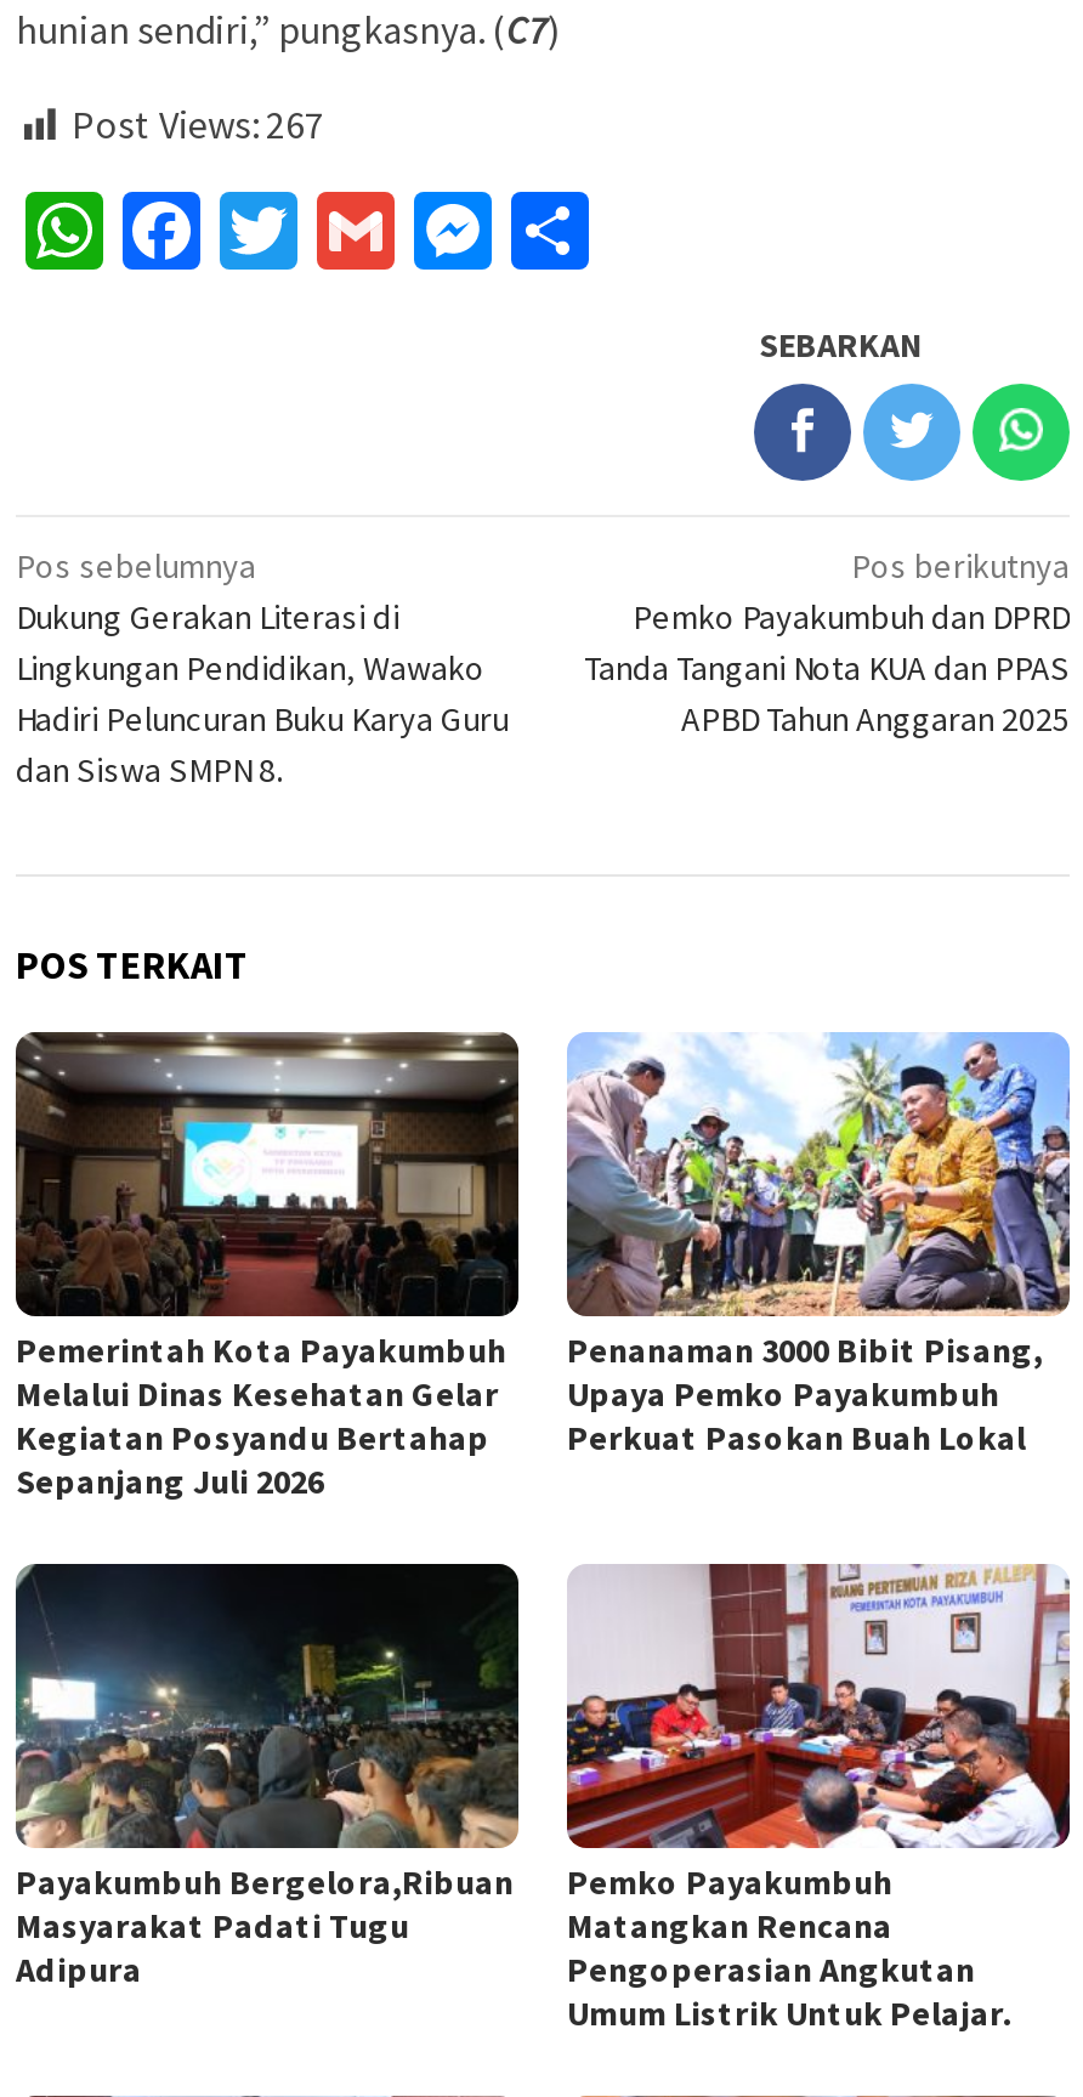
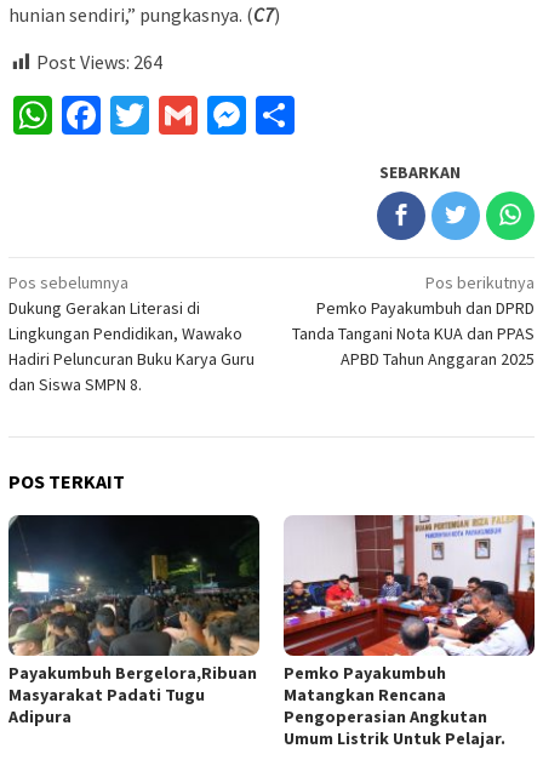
- Post Views: 267
+ Post Views: 264

- [image]
- Pemerintah Kota Payakumbuh
- Melalui Dinas Kesehatan Gelar
- Kegiatan Posyandu Bertahap
- Sepanjang Juli 2026

- [image]
- Penanaman 3000 Bibit Pisang,
- Upaya Pemko Payakumbuh
- Perkuat Pasokan Buah Lokal
